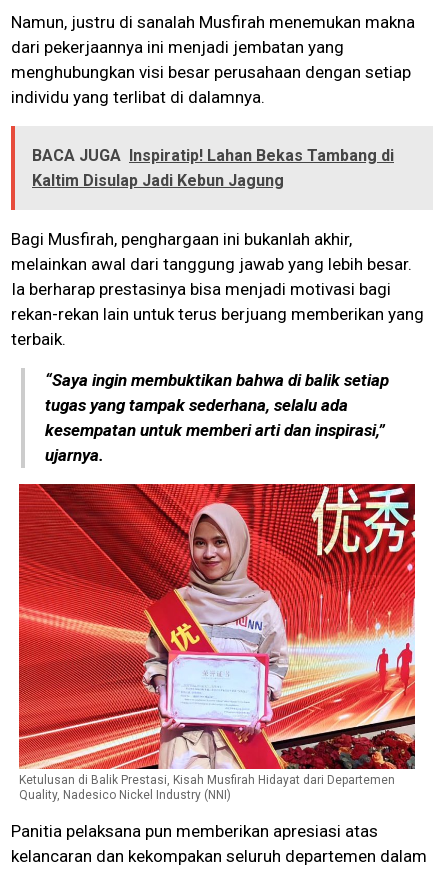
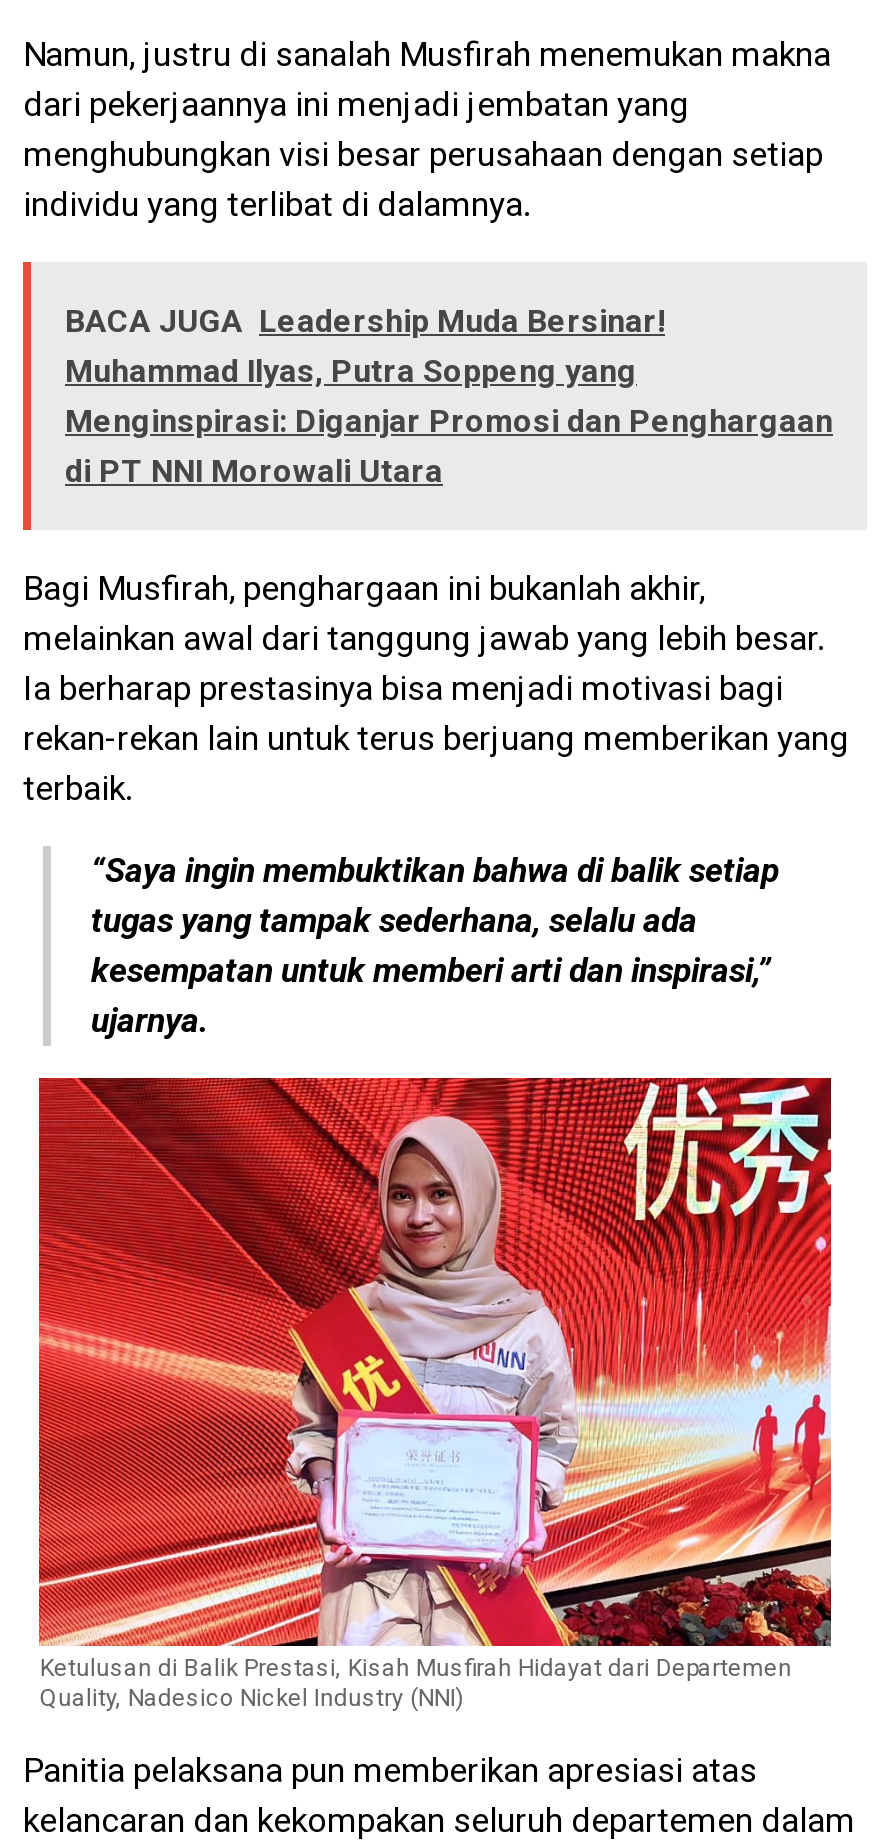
- BACA JUGA Inspiratip! Lahan Bekas Tambang di
- Kaltim Disulap Jadi Kebun Jagung
+ BACA JUGA Leadership Muda Bersinar!
+ Muhammad Ilyas, Putra Soppeng yang
+ Menginspirasi: Diganjar Promosi dan Penghargaan
+ di PT NNI Morowali Utara
